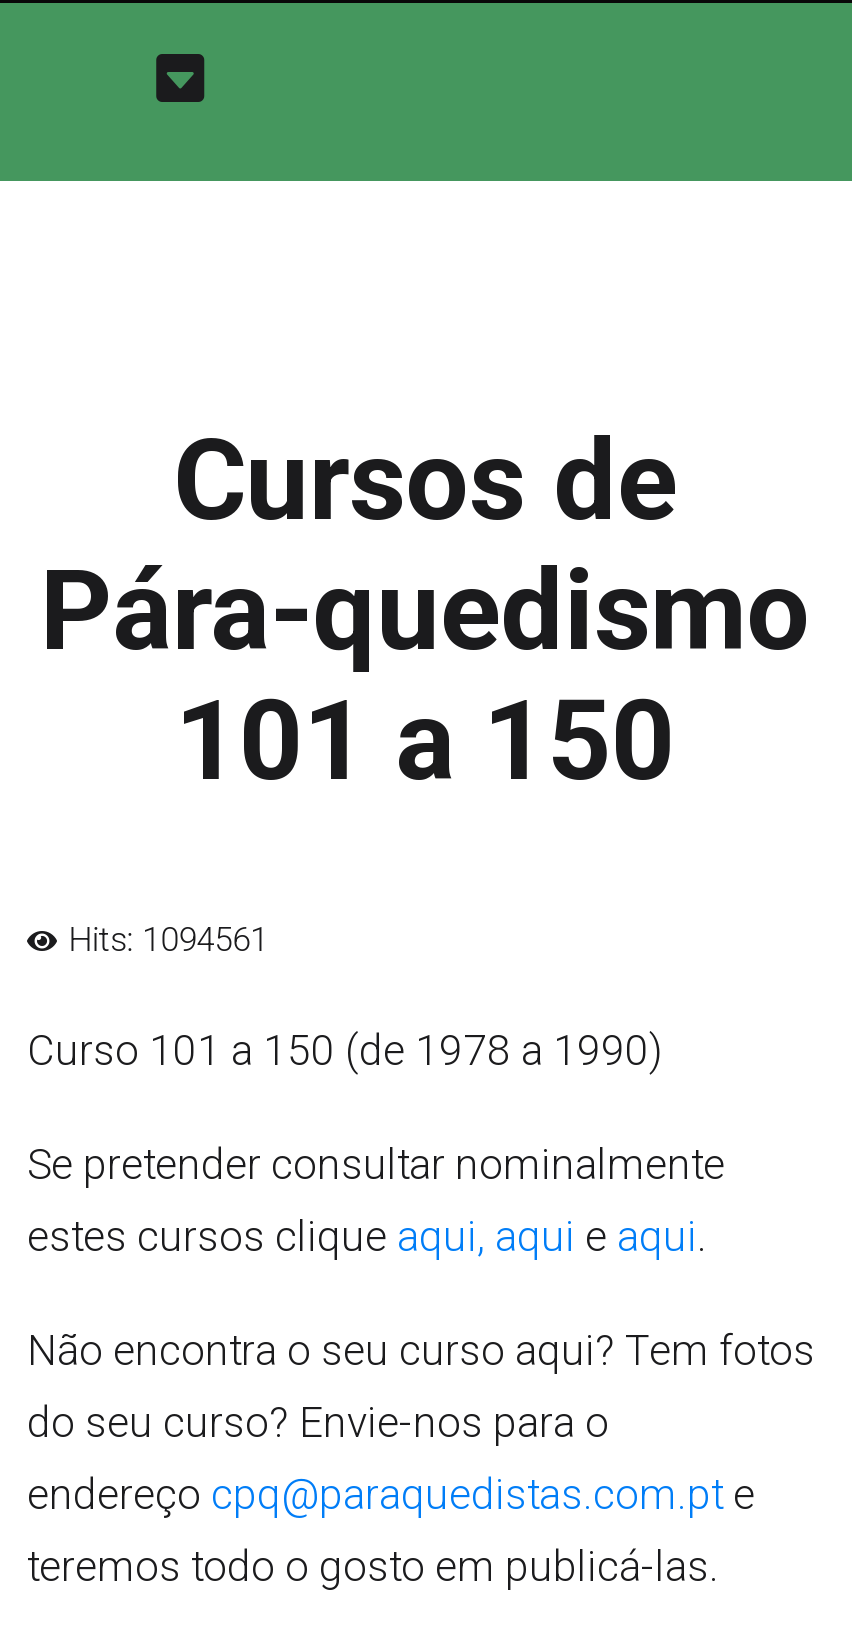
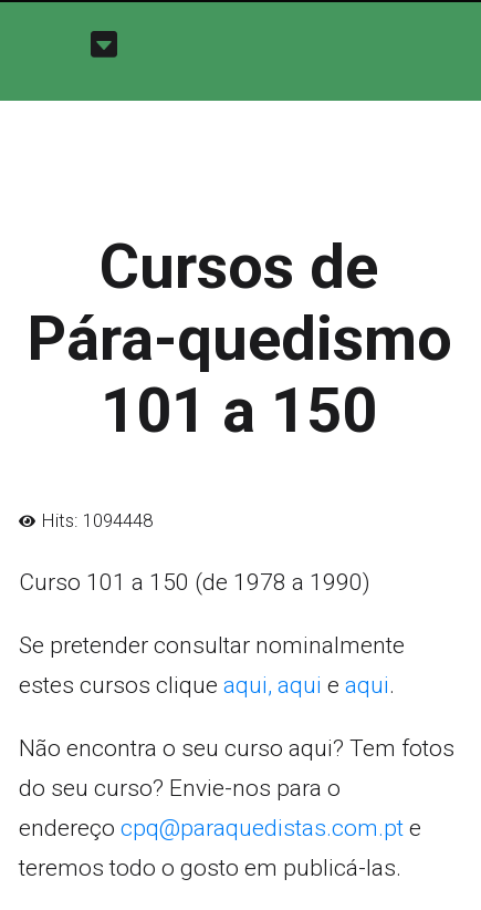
- Hits: 1094561
+ Hits: 1094448
